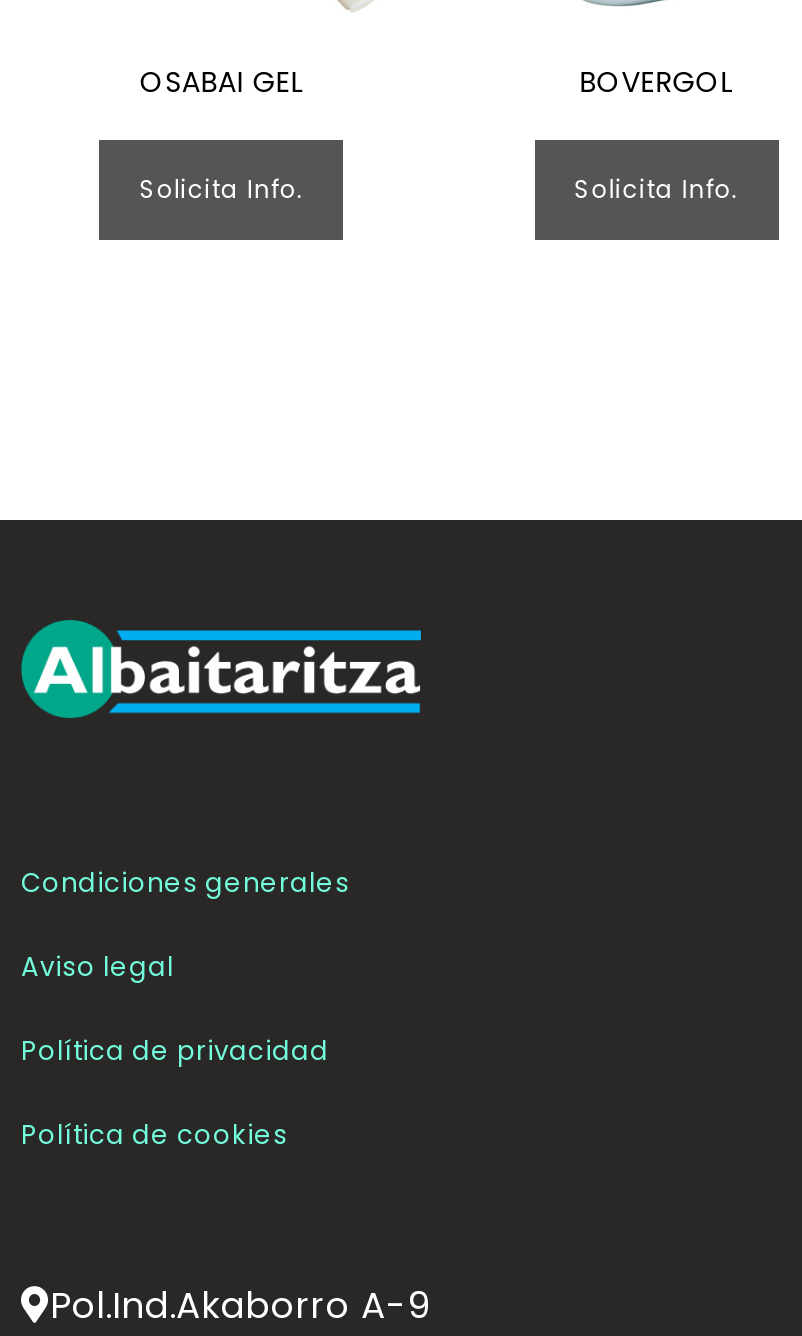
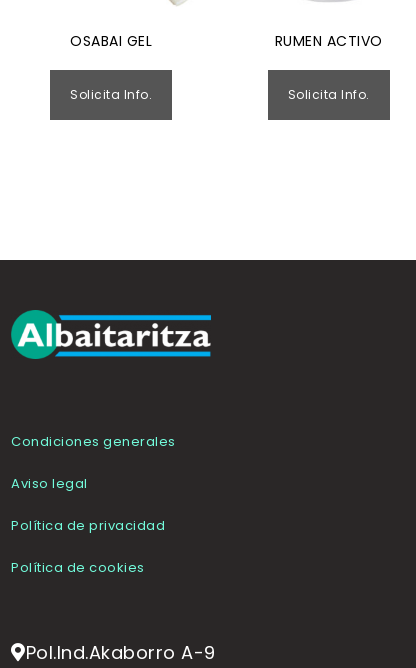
- BOVERGOL
+ RUMEN ACTIVO
